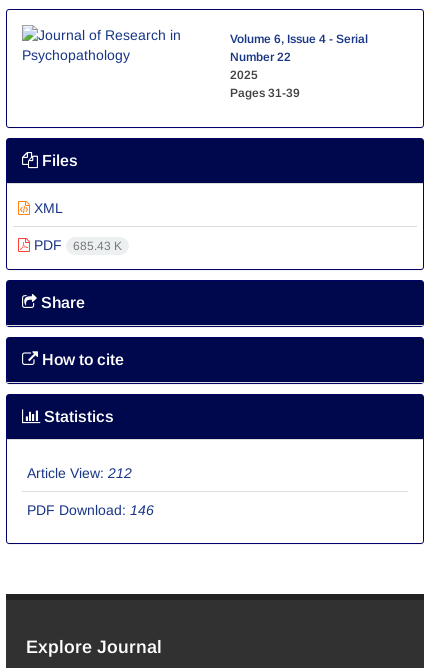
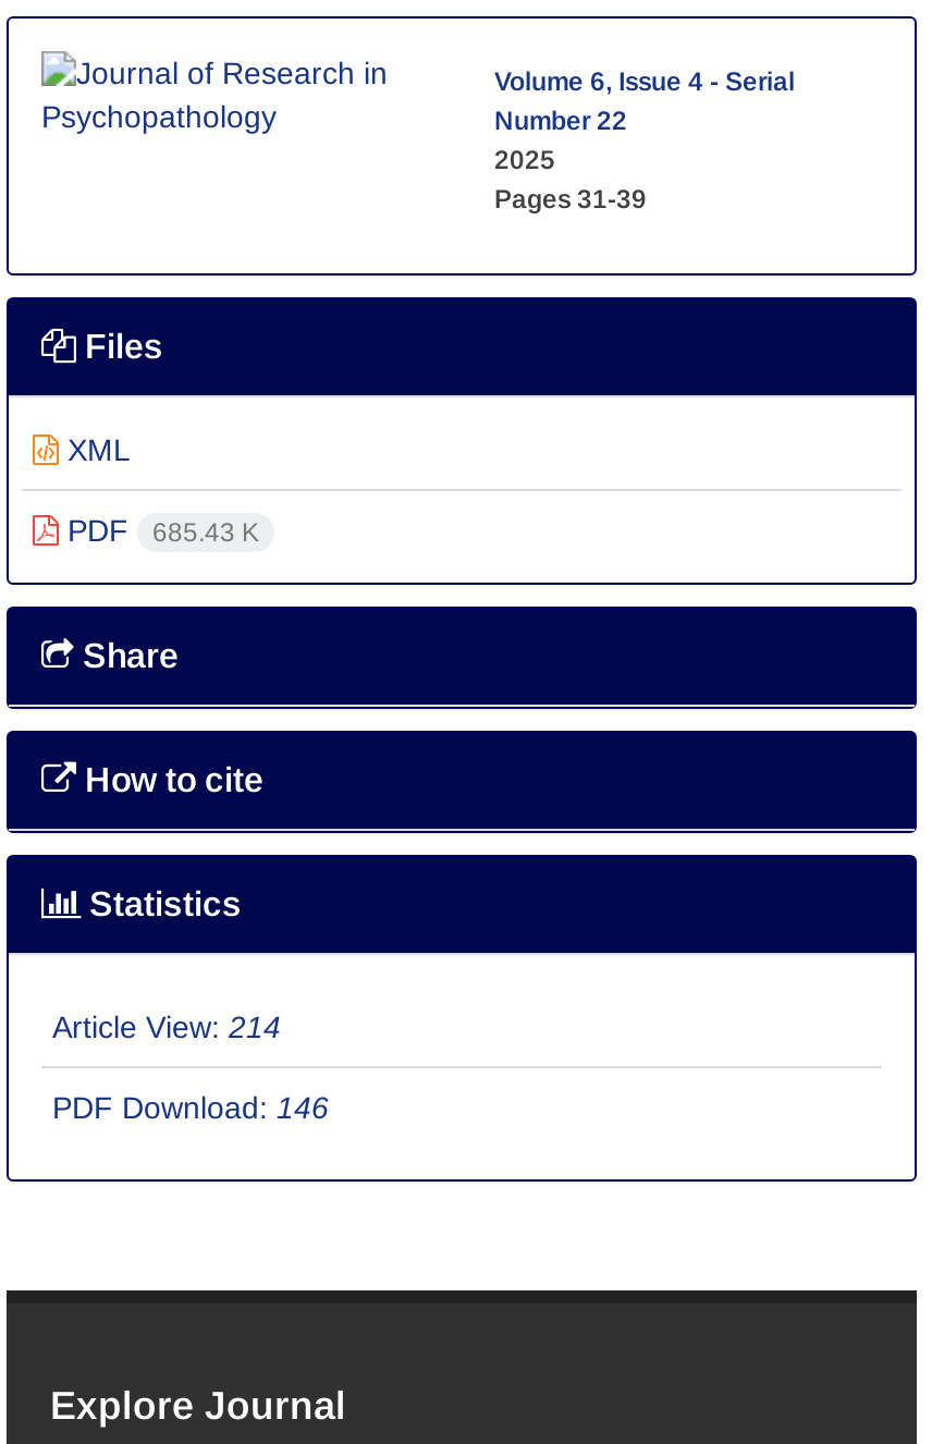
- Article View: 212
+ Article View: 214
